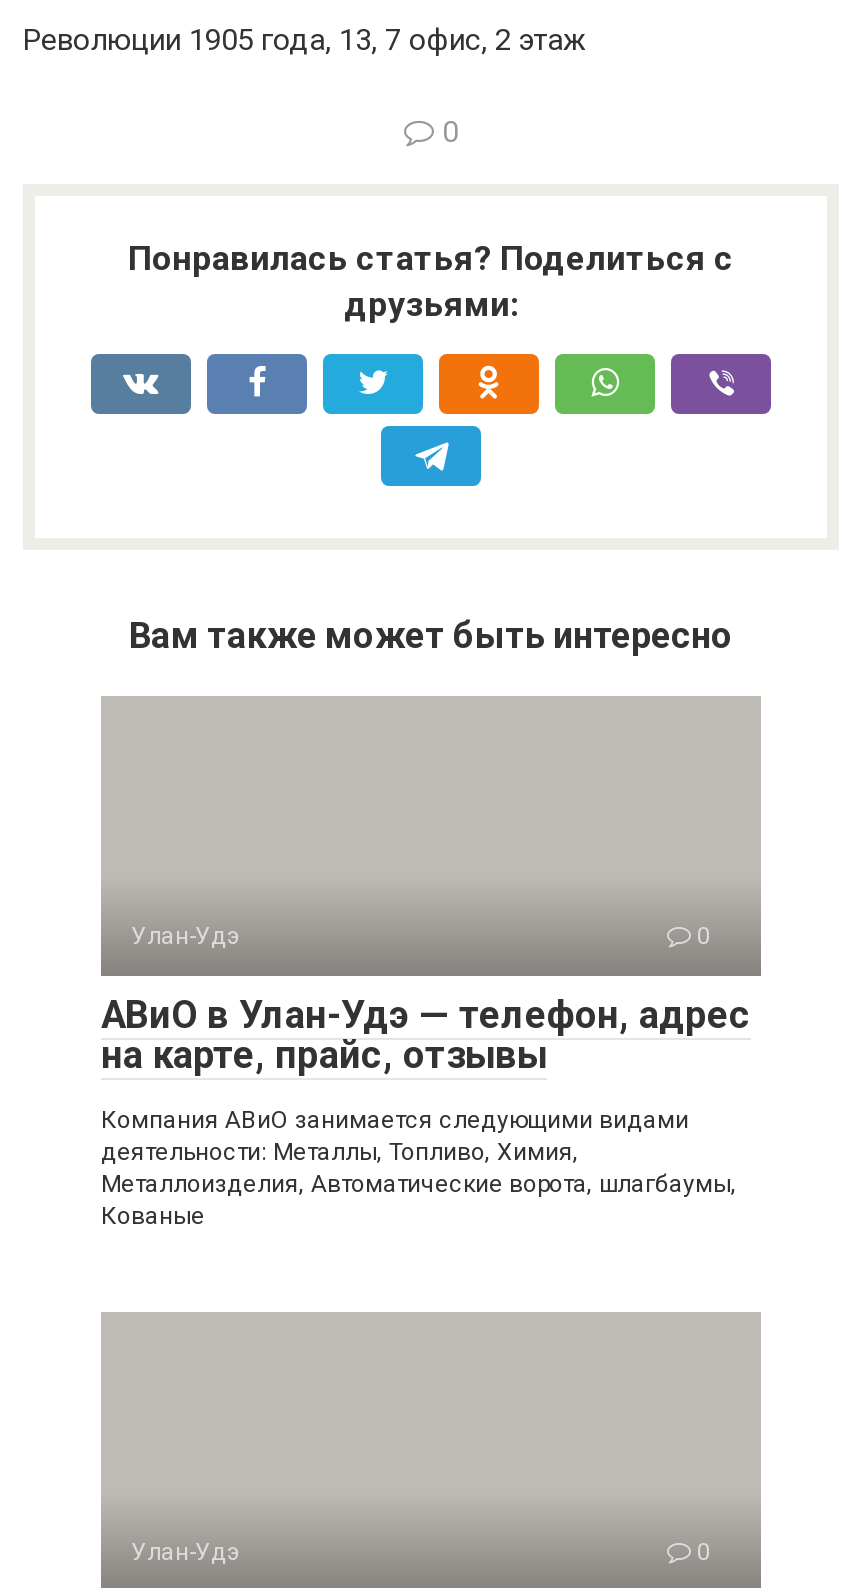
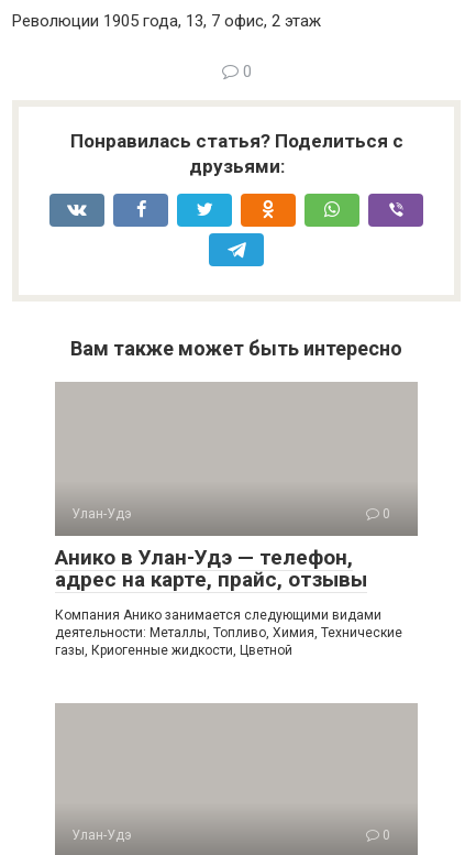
- АВиО в Улан-Удэ — телефон, адрес
- на карте, прайс, отзывы
+ Анико в Улан-Удэ — телефон,
+ адрес на карте, прайс, отзывы

- Компания АВиО занимается следующими видами
- деятельности: Металлы, Топливо, Химия,
- Металлоизделия, Автоматические ворота, шлагбаумы,
- Кованые
+ Компания Анико занимается следующими видами
+ деятельности: Металлы, Топливо, Химия, Технические
+ газы, Криогенные жидкости, Цветной
